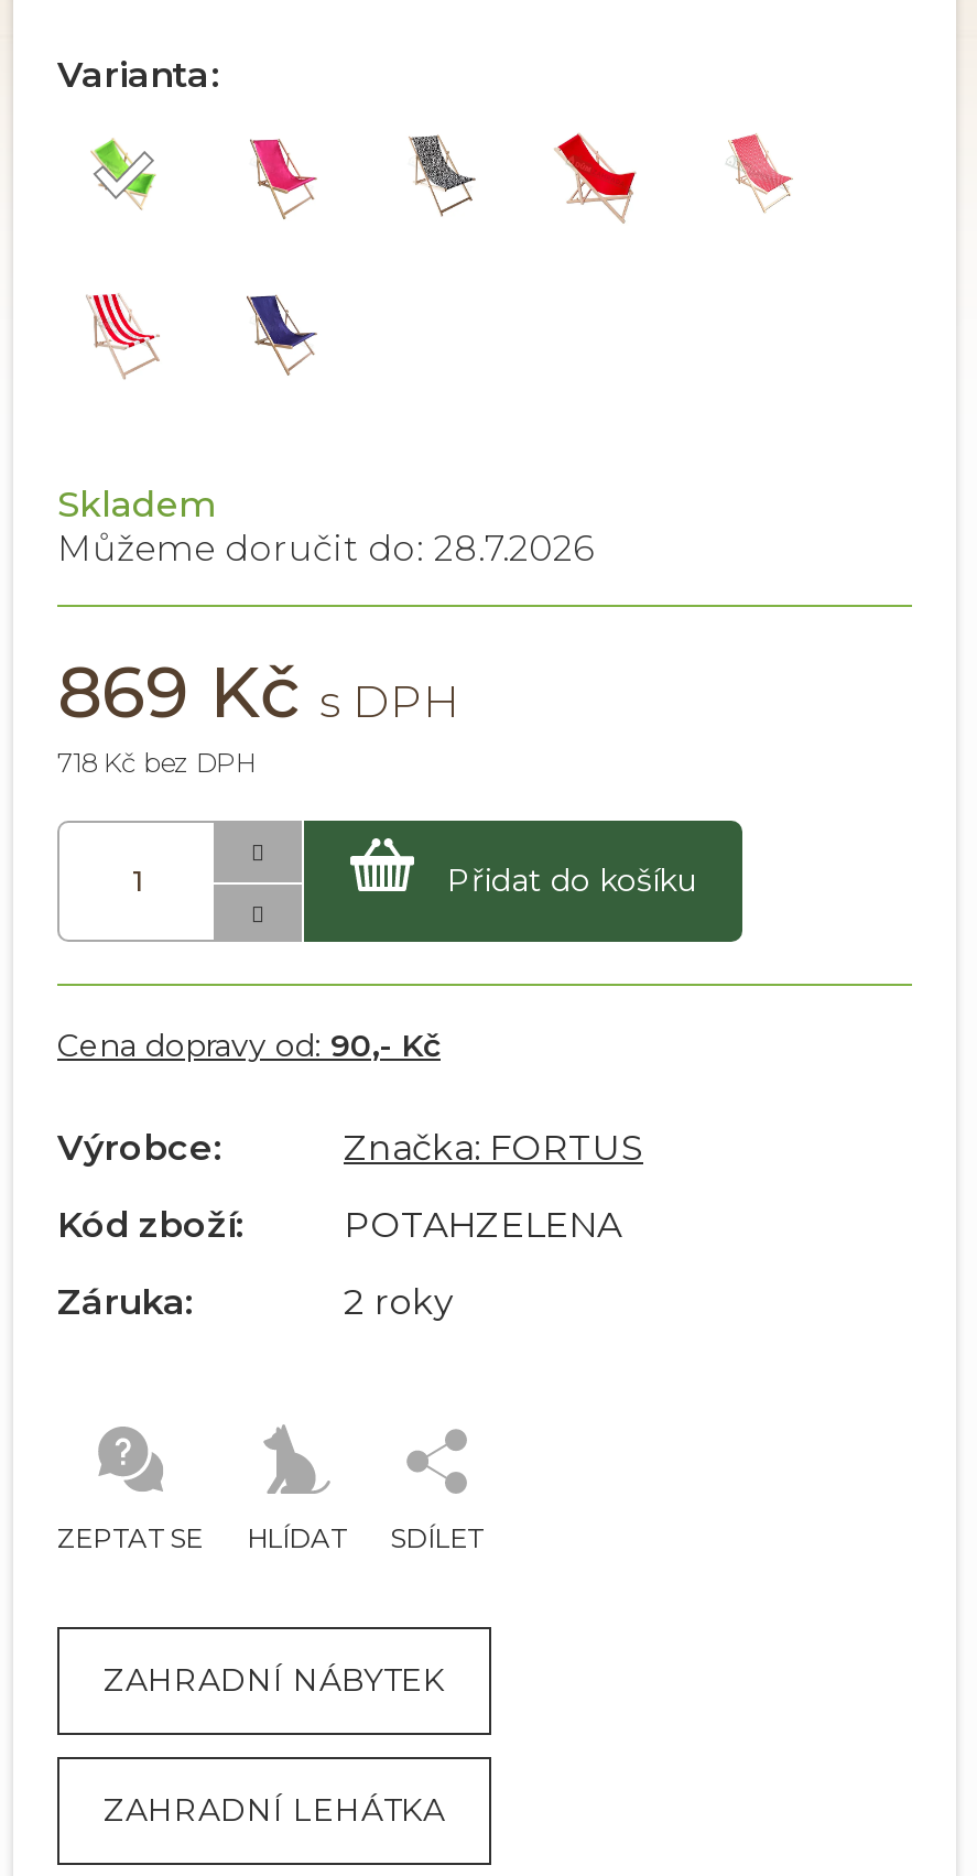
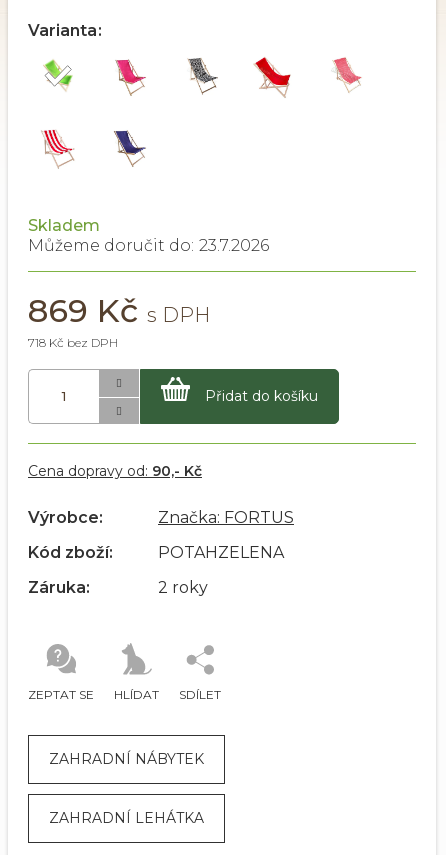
- Můžeme doručit do: 28.7.2026
+ Můžeme doručit do: 23.7.2026
